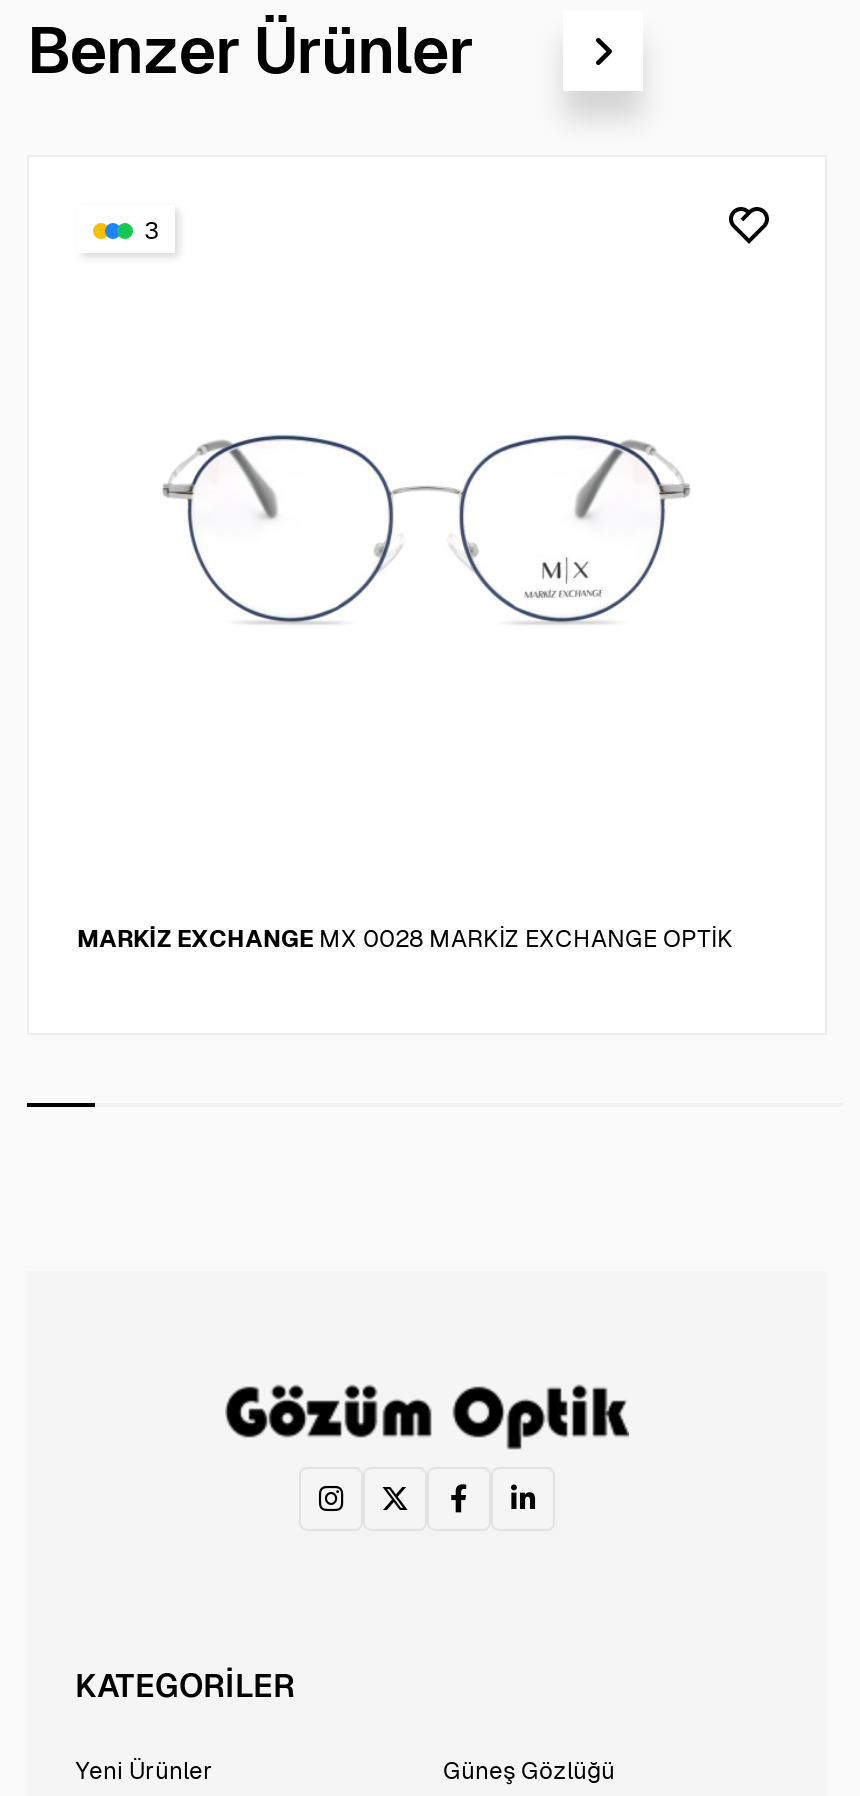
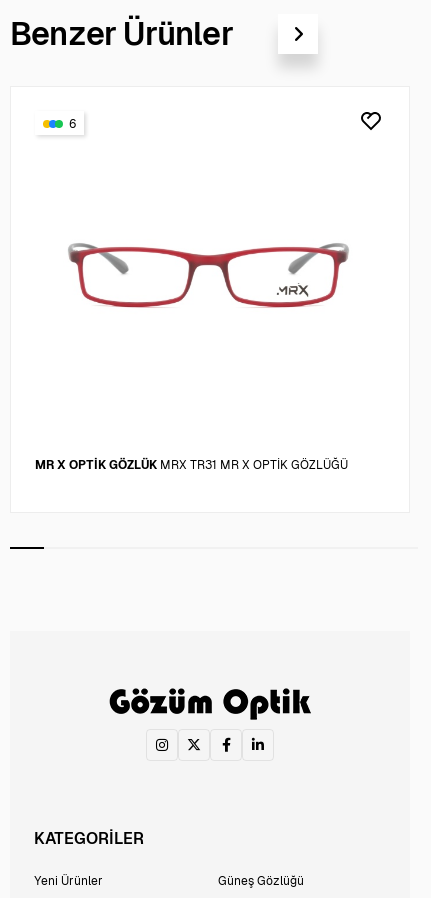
- 3
+ 6

- [image]
+ [image]

- MARKİZ EXCHANGE MX 0028 MARKİZ EXCHANGE OPTİK
+ MR X OPTİK GÖZLÜK MRX TR31 MR X OPTİK GÖZLÜĞÜ
